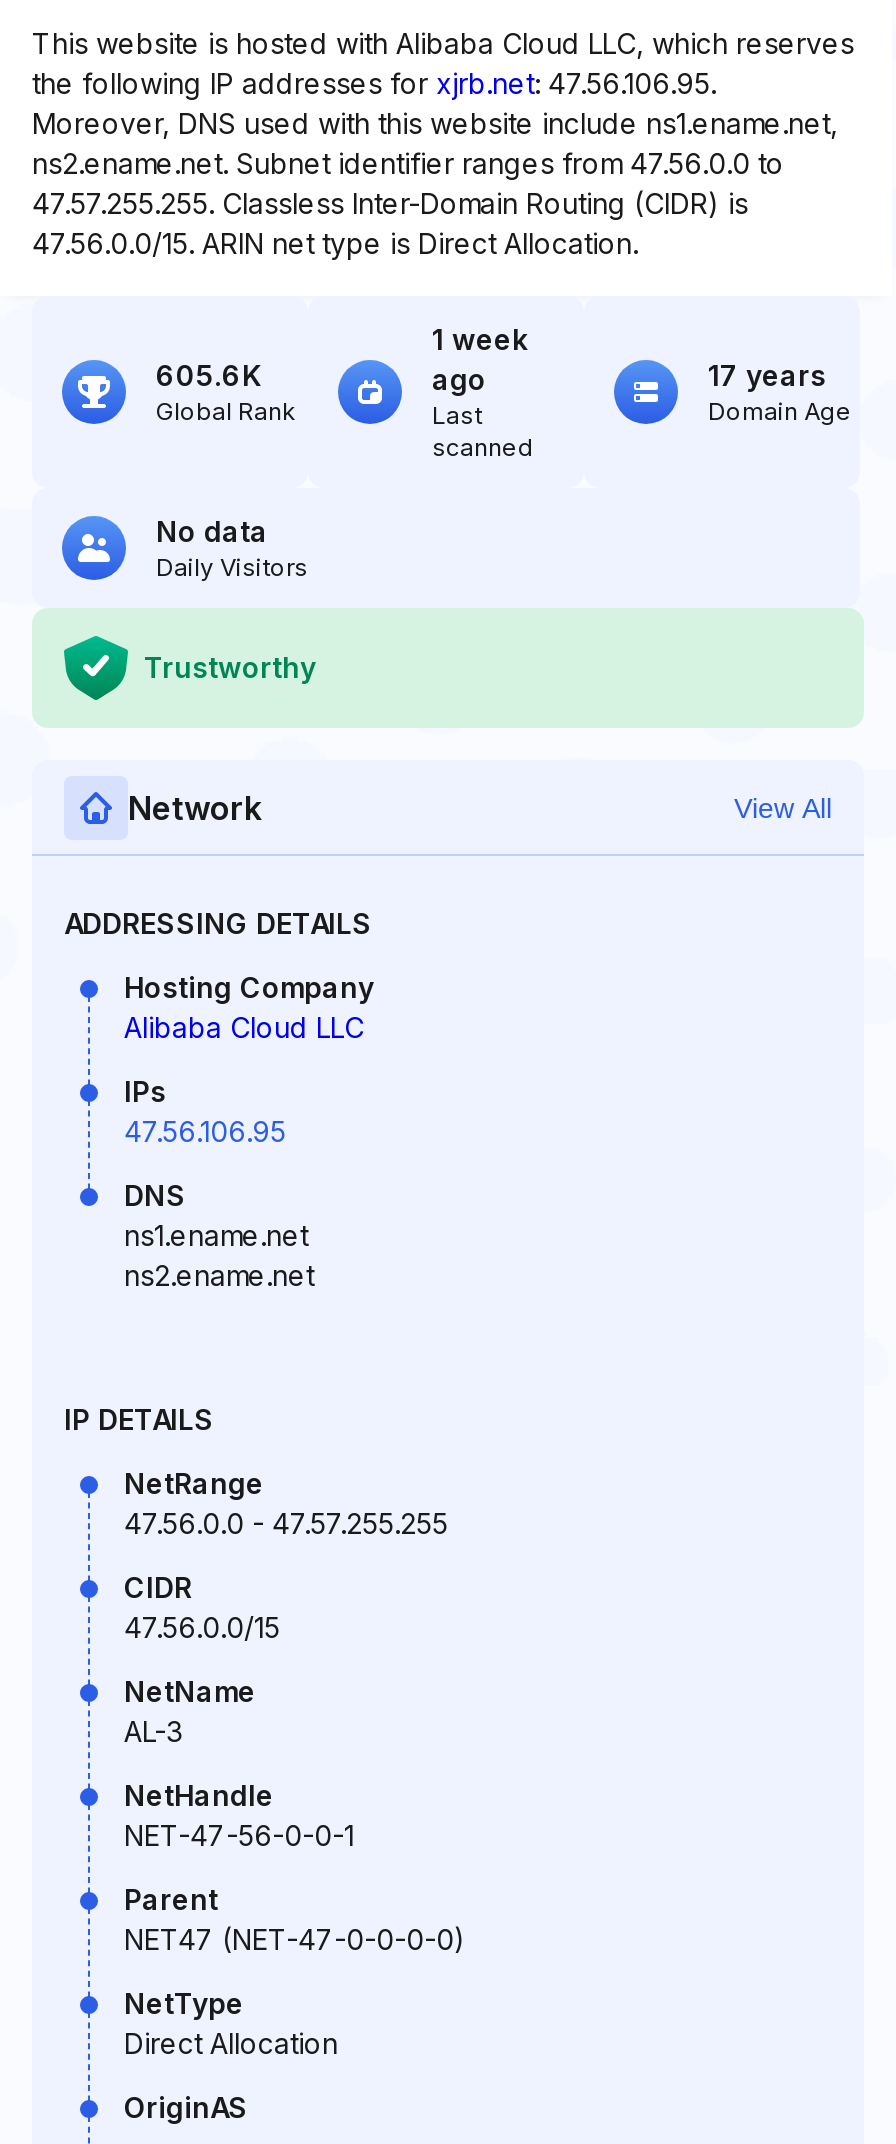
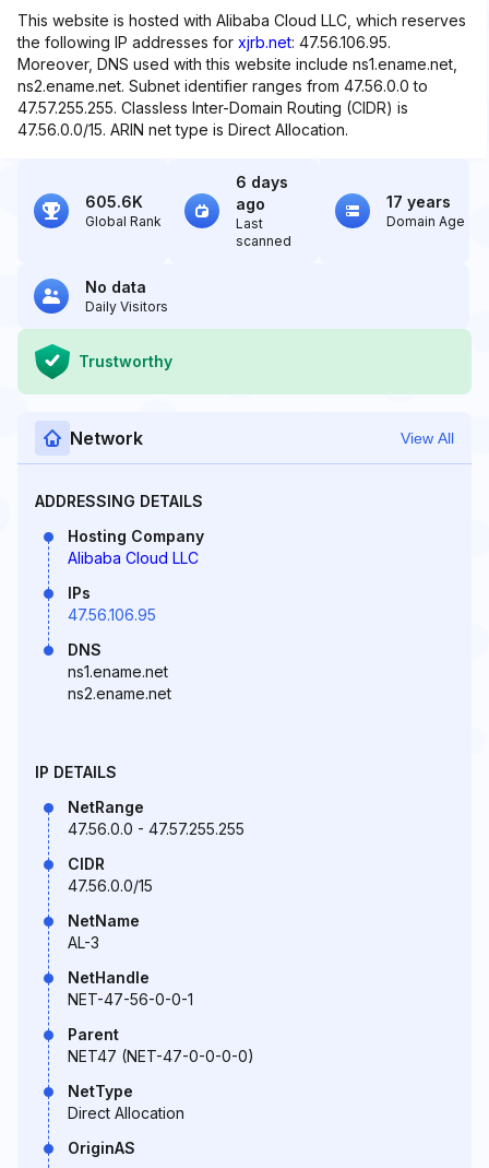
- 1 week
+ 6 days
